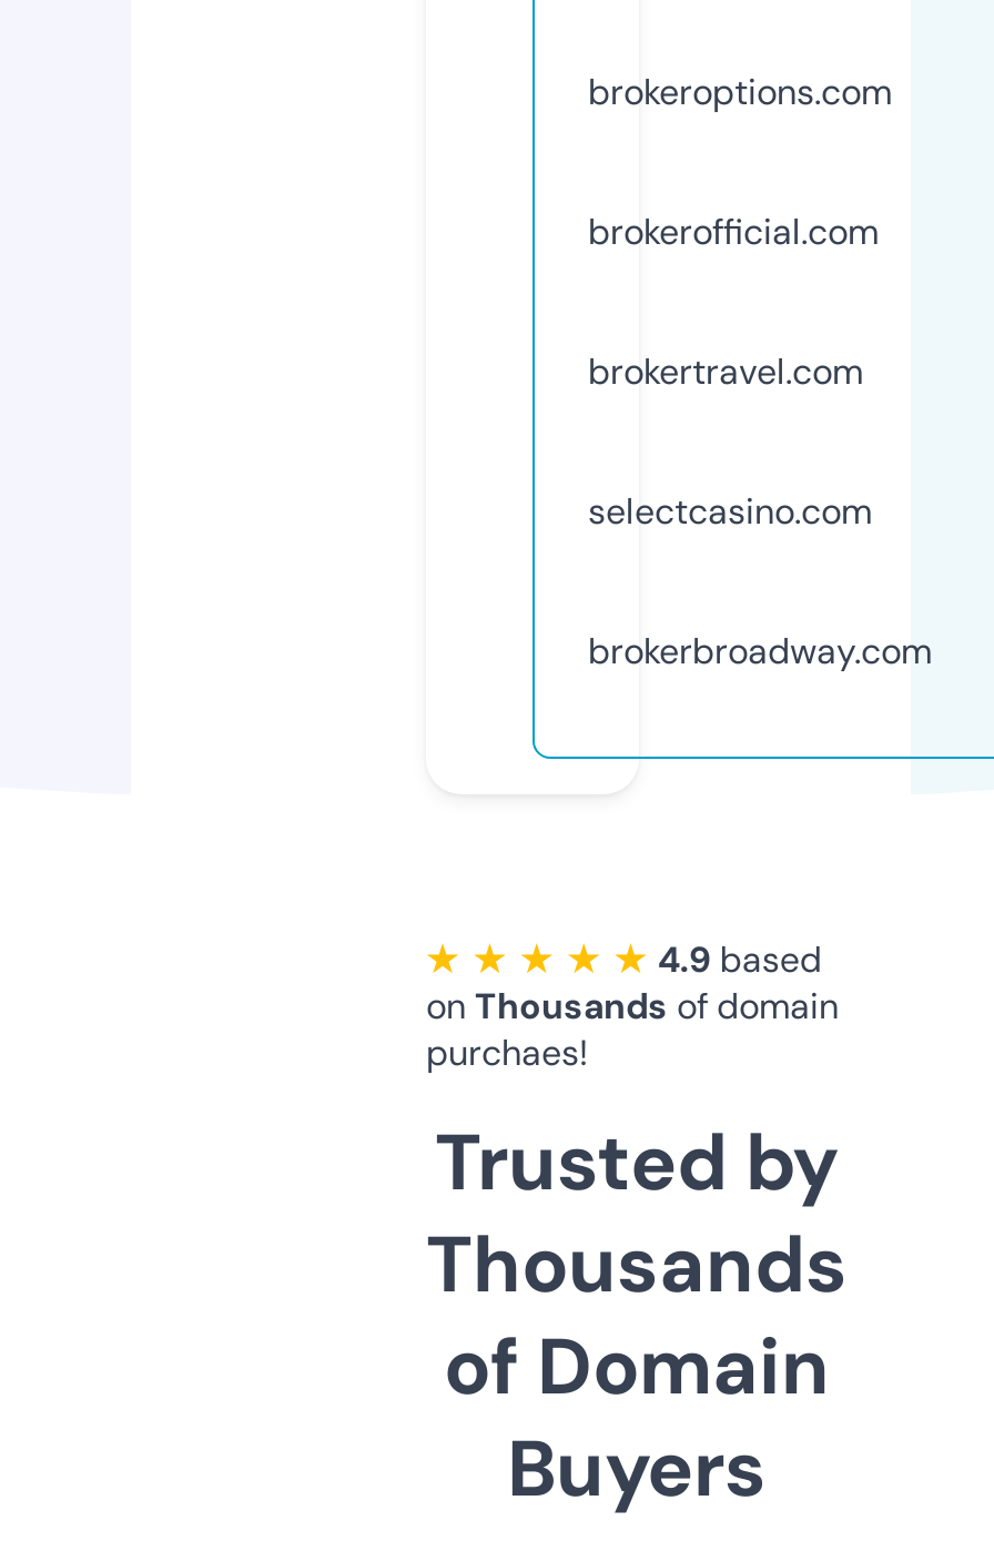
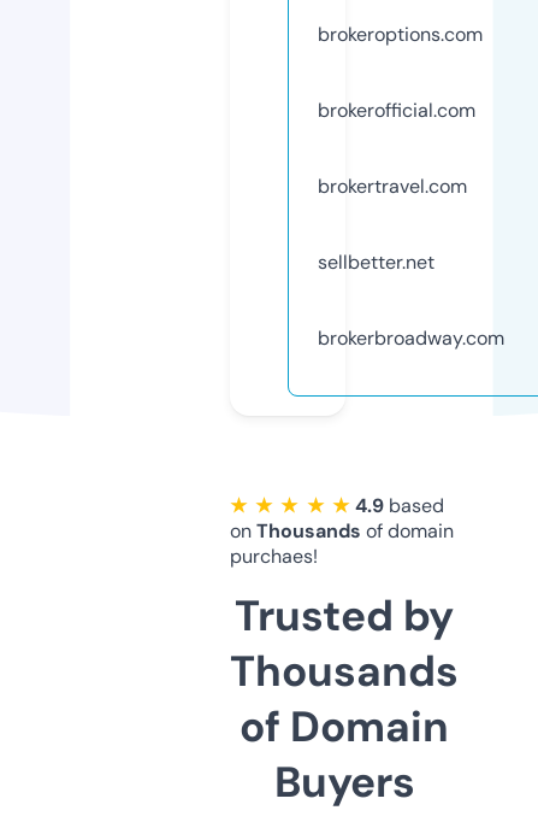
- selectcasino.com
+ sellbetter.net
